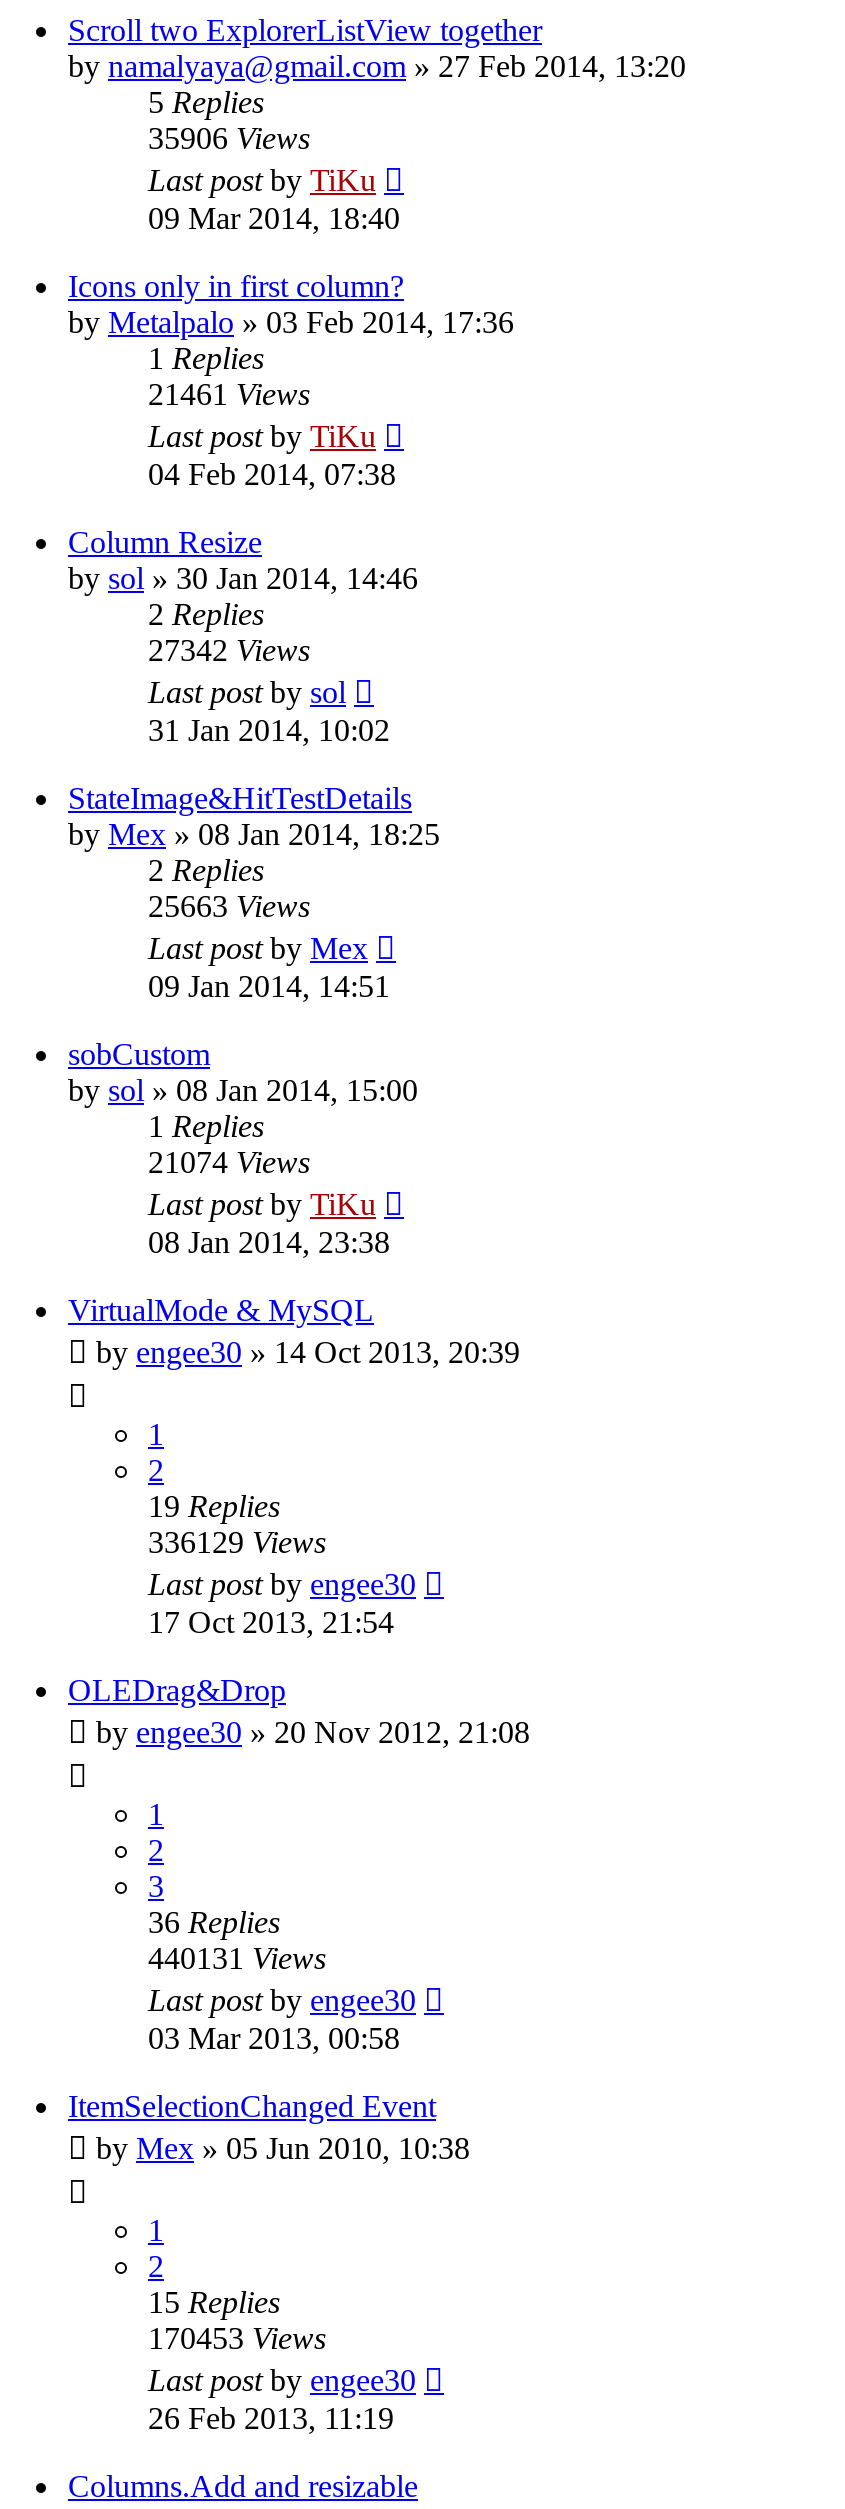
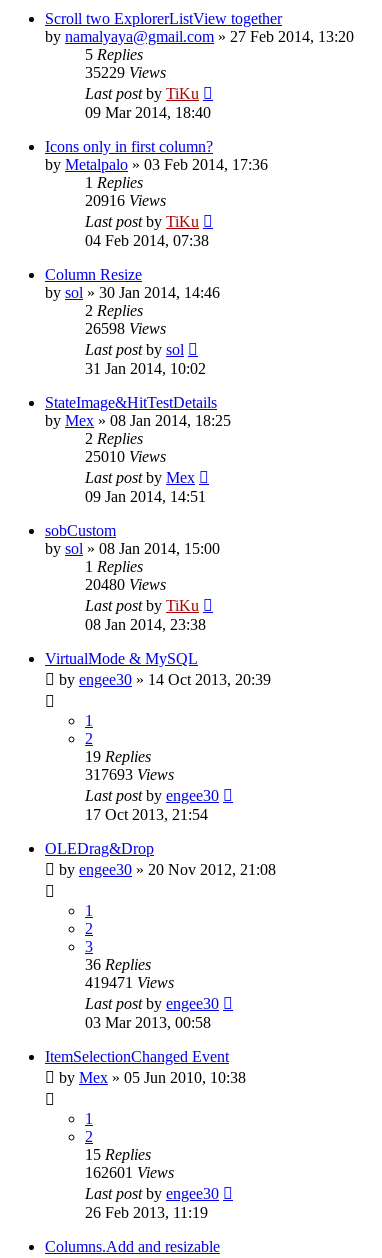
- 35906 Views
+ 35229 Views

- 21461 Views
+ 20916 Views

- 27342 Views
+ 26598 Views

- 25663 Views
+ 25010 Views

- 21074 Views
+ 20480 Views

- 336129 Views
+ 317693 Views

- 440131 Views
+ 419471 Views

- 170453 Views
+ 162601 Views
